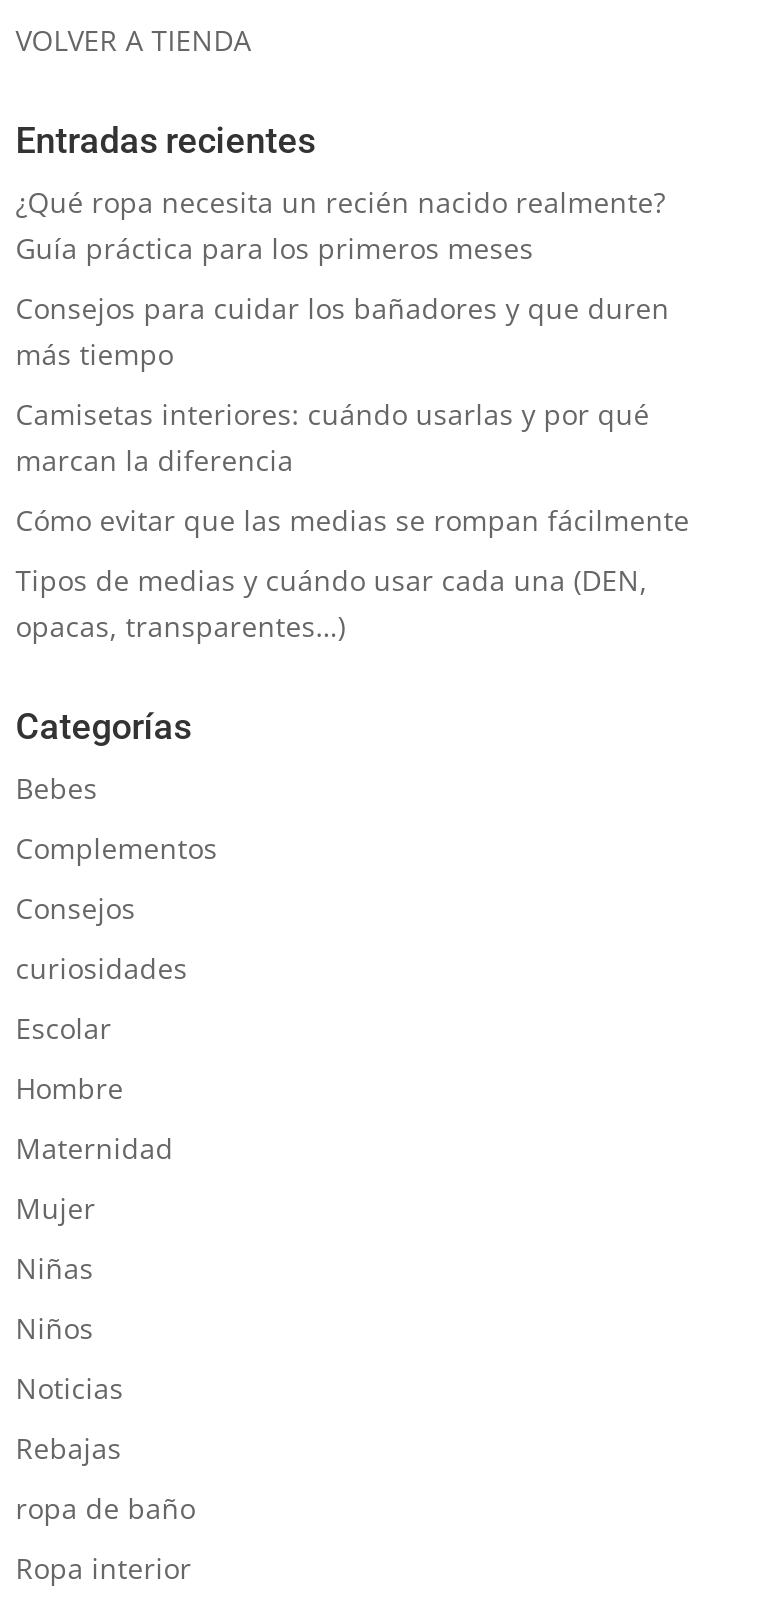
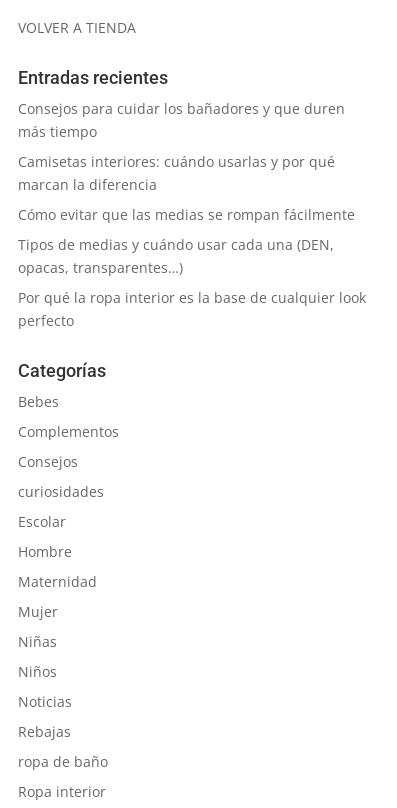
- ¿Qué ropa necesita un recién nacido realmente?
- Guía práctica para los primeros meses

moved up: Consejos para cuidar los bañadores y que duren | más tiempo | Camisetas interiores: cuándo usarlas y por qué | marcan la diferencia | Cómo evitar que las medias se rompan fácilmente | Tipos de medias y cuándo usar cada una (DEN, | opacas, transparentes…)

+ Por qué la ropa interior es la base de cualquier look
+ perfecto
